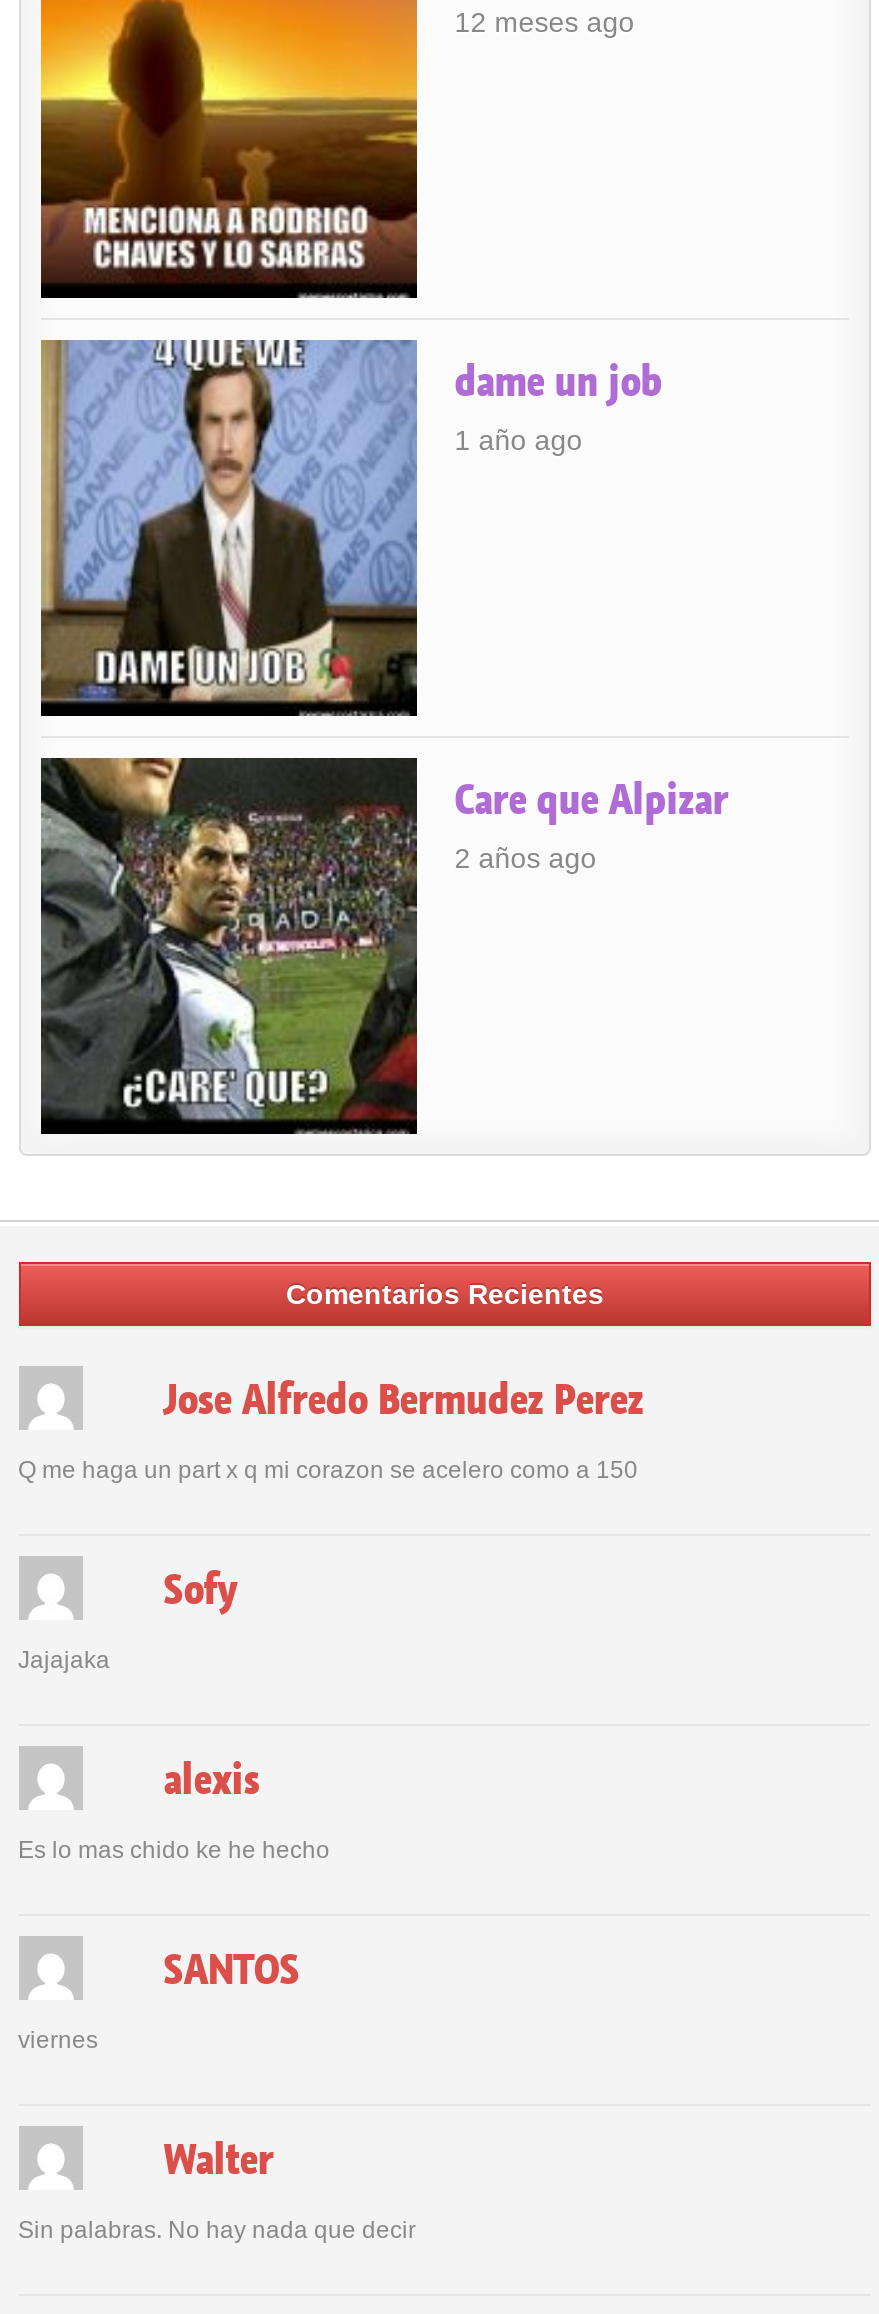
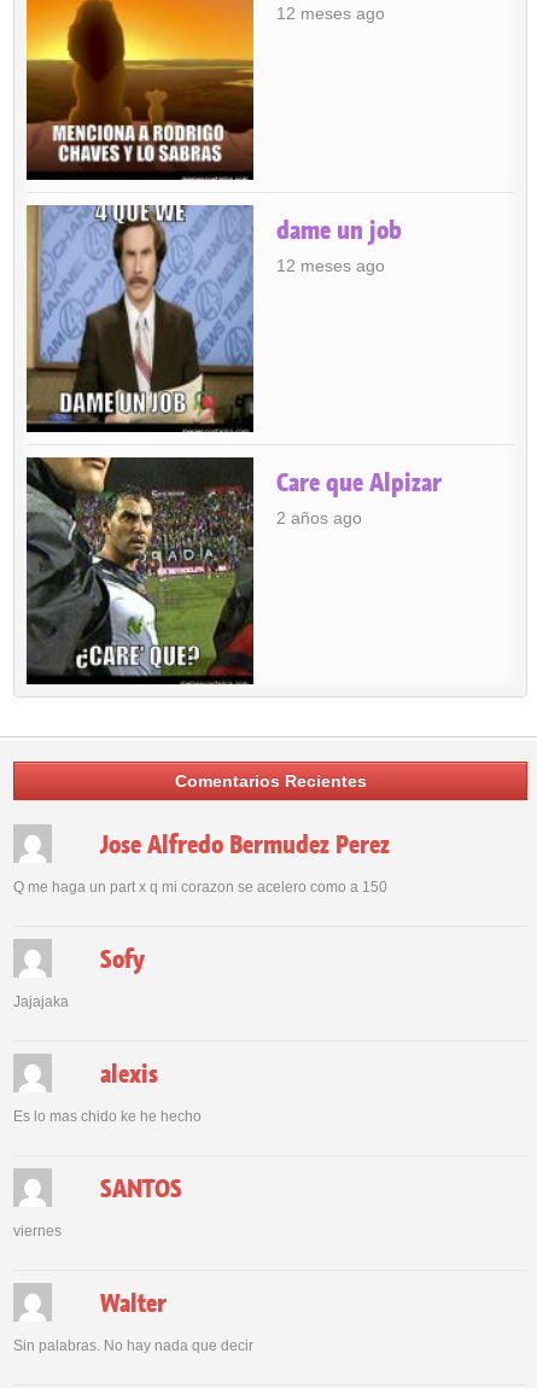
- 1 año ago
+ 12 meses ago
